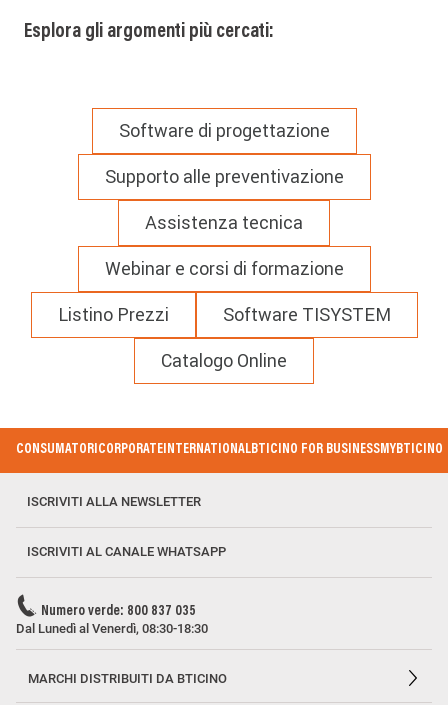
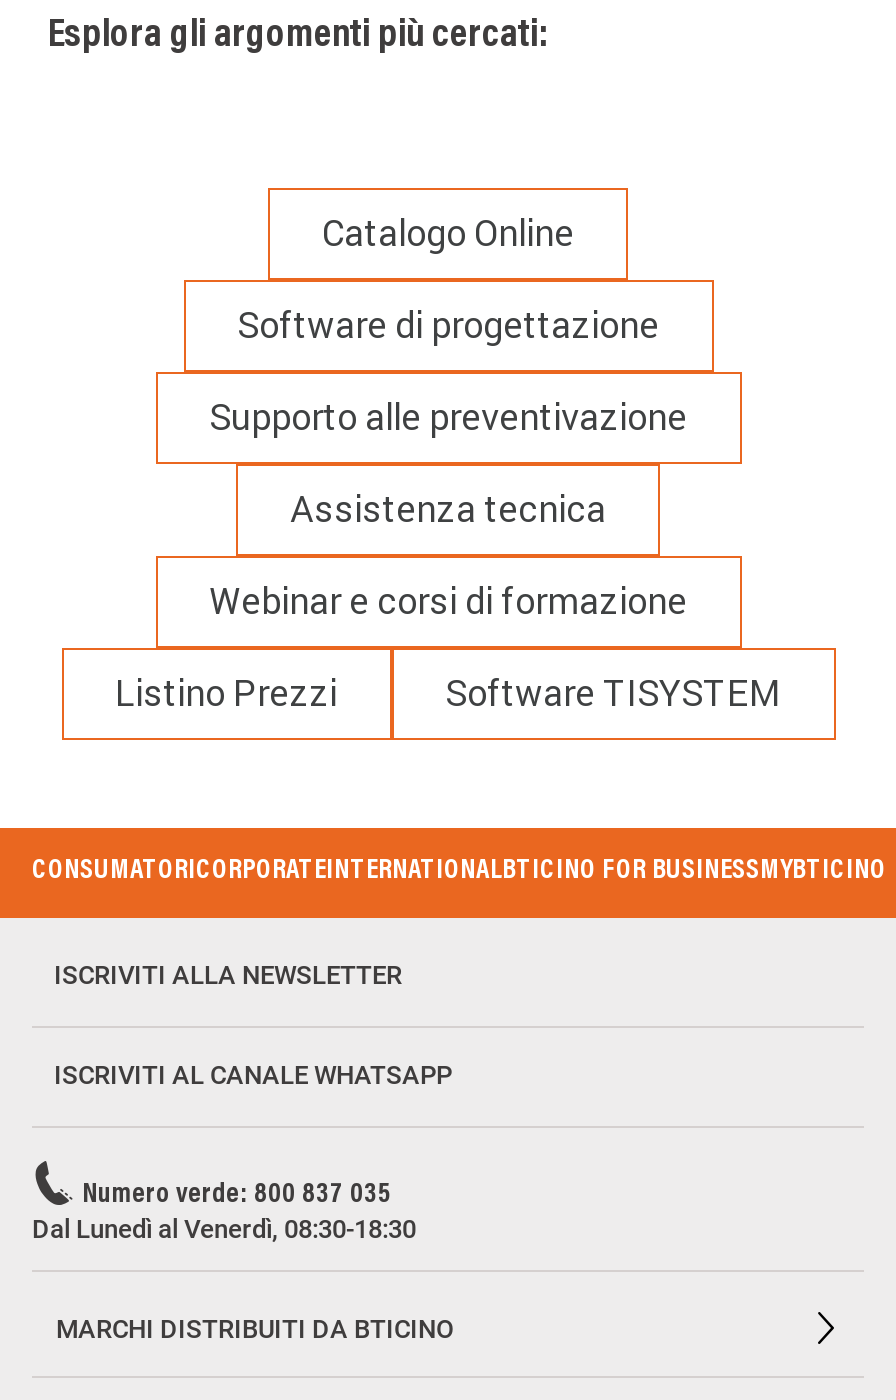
moved down: Software di progettazione | Supporto alle preventivazione | Assistenza tecnica | Webinar e corsi di formazione | Listino Prezzi | Software TISYSTEM

moved up: Catalogo Online
